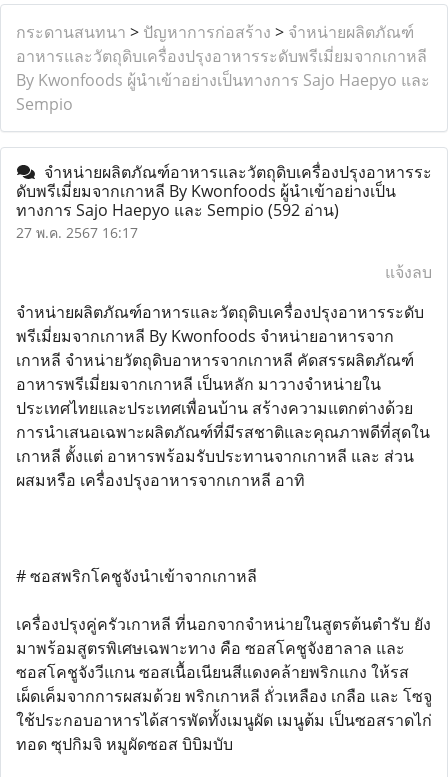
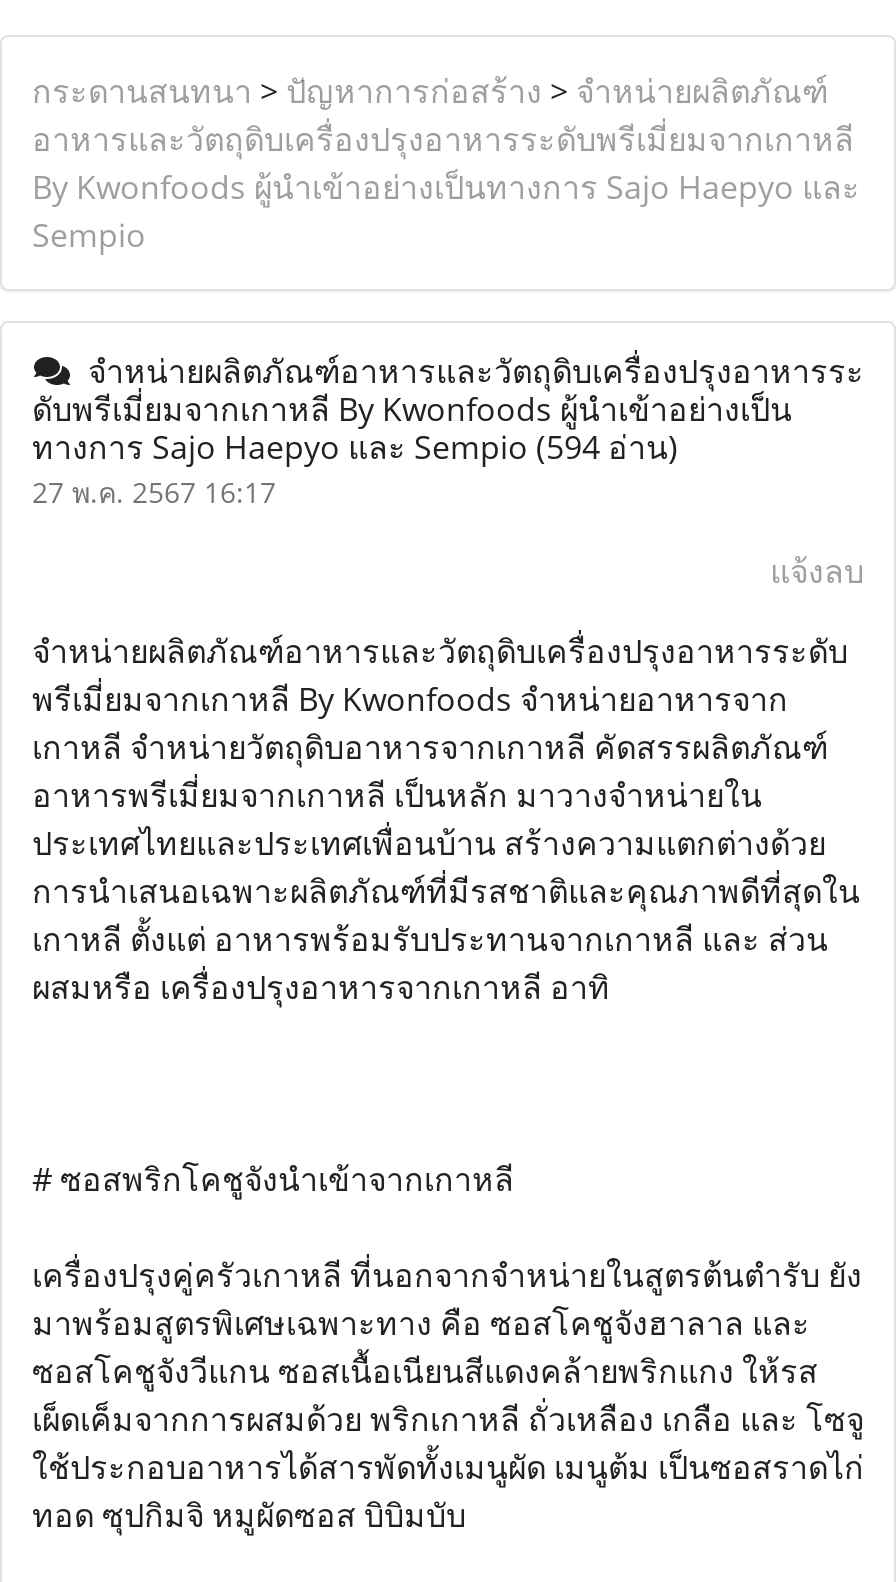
- ทางการ Sajo Haepyo และ Sempio (592 อ่าน)
+ ทางการ Sajo Haepyo และ Sempio (594 อ่าน)
